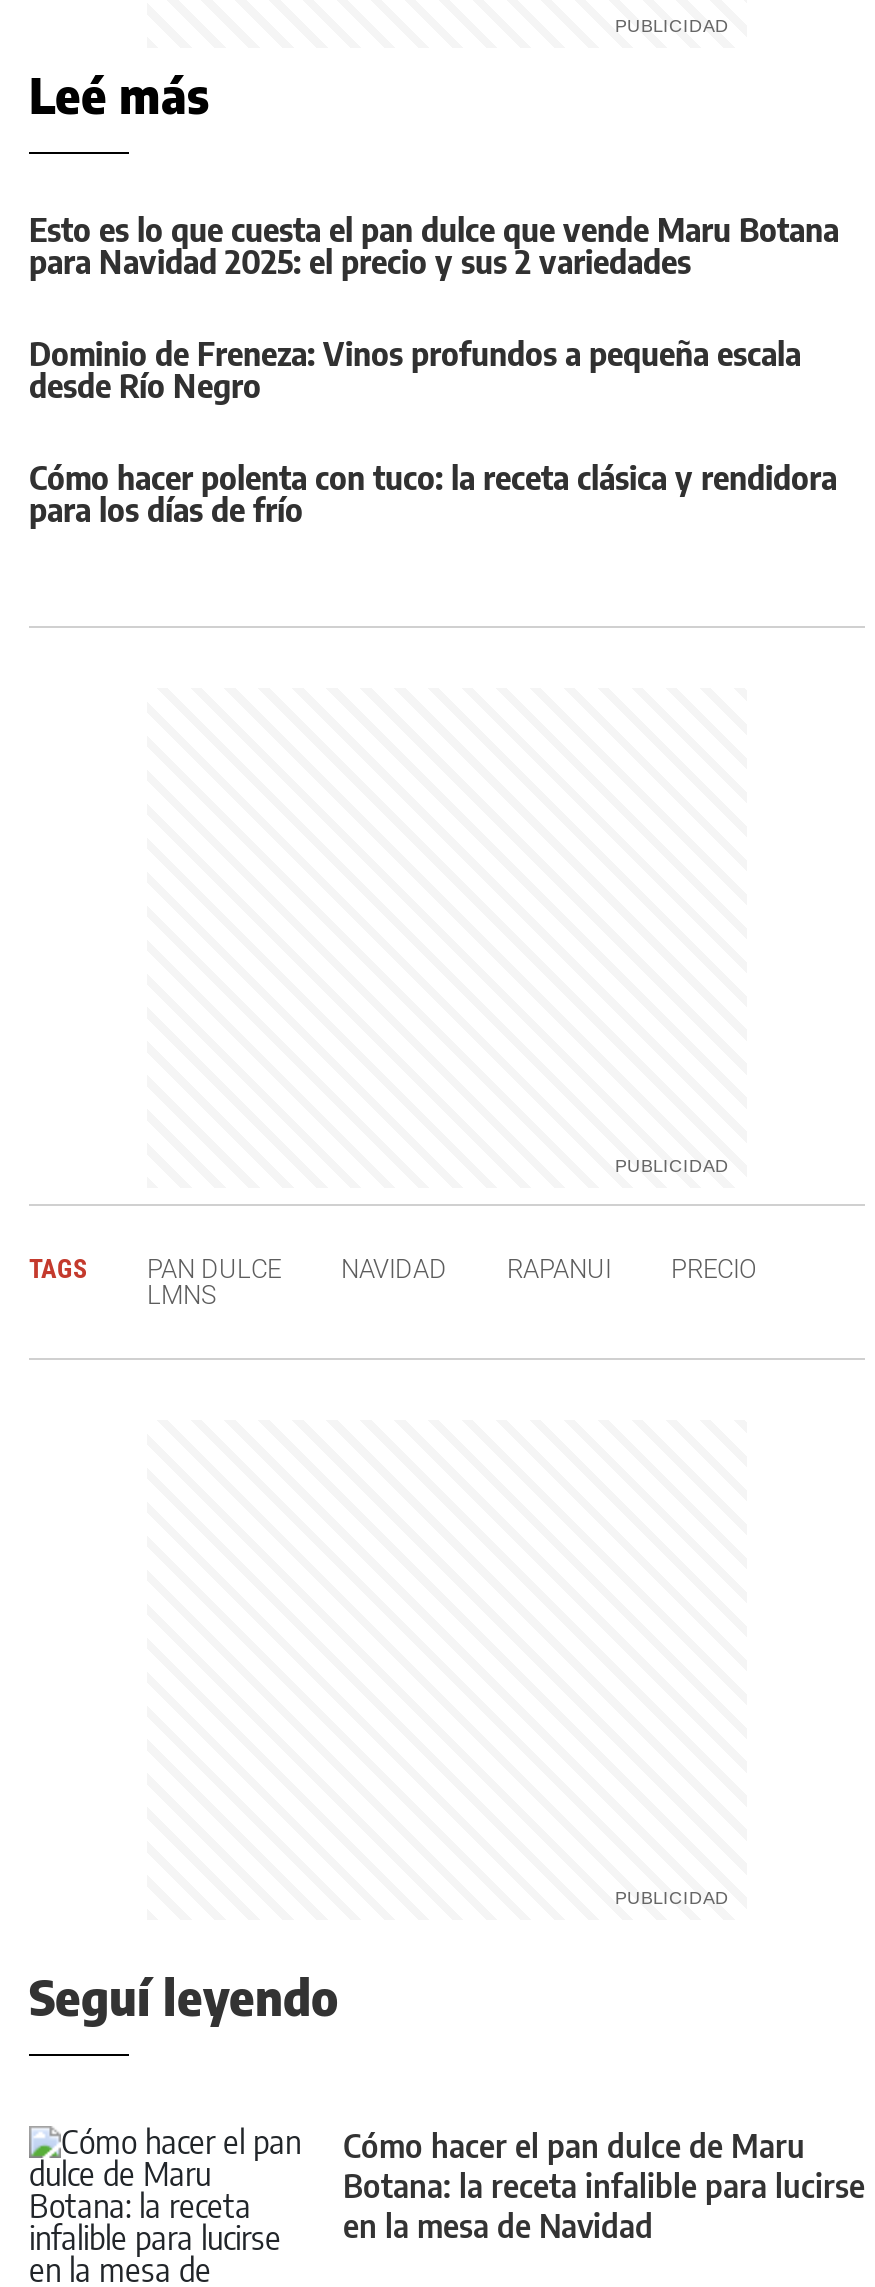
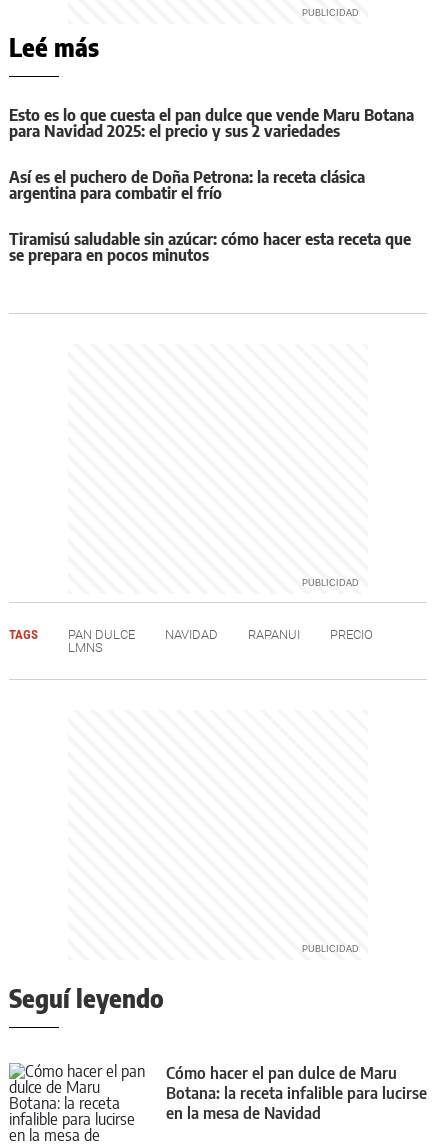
- Dominio de Freneza: Vinos profundos a pequeña escala
- desde Río Negro
+ Así es el puchero de Doña Petrona: la receta clásica
+ argentina para combatir el frío

- Cómo hacer polenta con tuco: la receta clásica y rendidora
- para los días de frío
+ Tiramisú saludable sin azúcar: cómo hacer esta receta que
+ se prepara en pocos minutos
